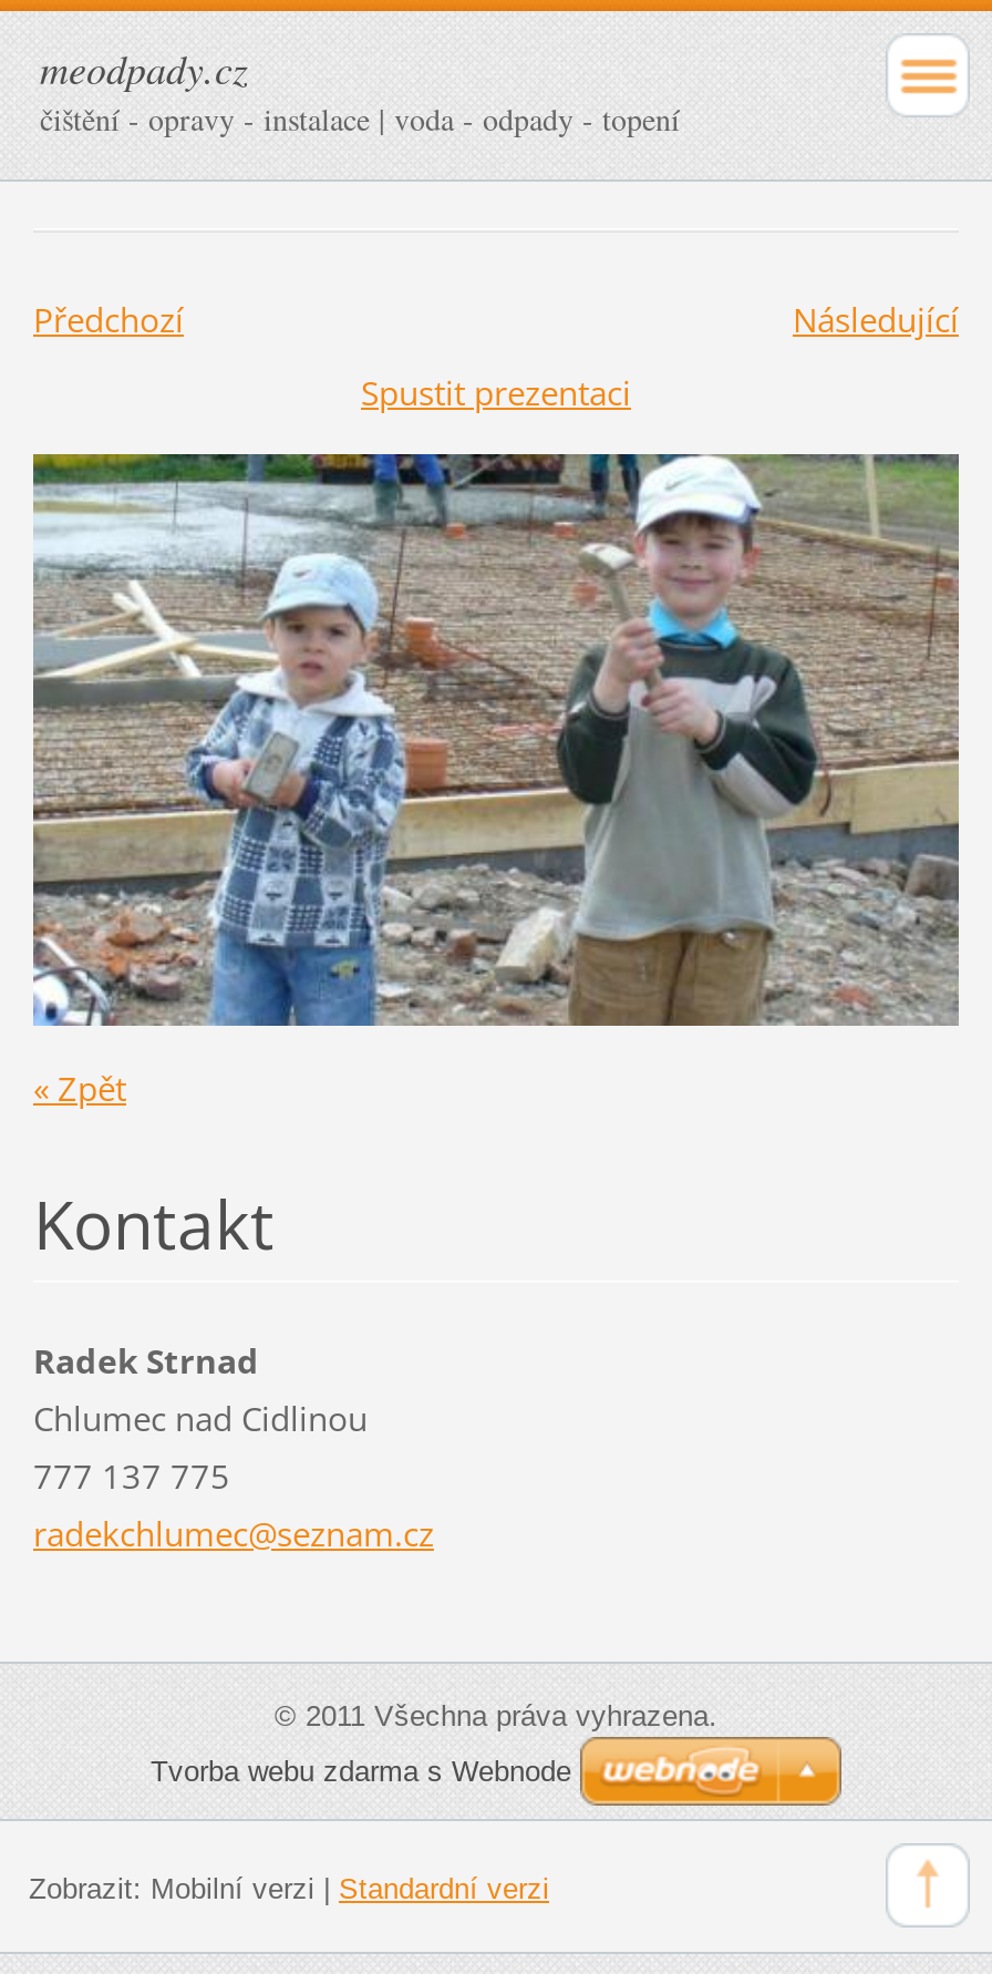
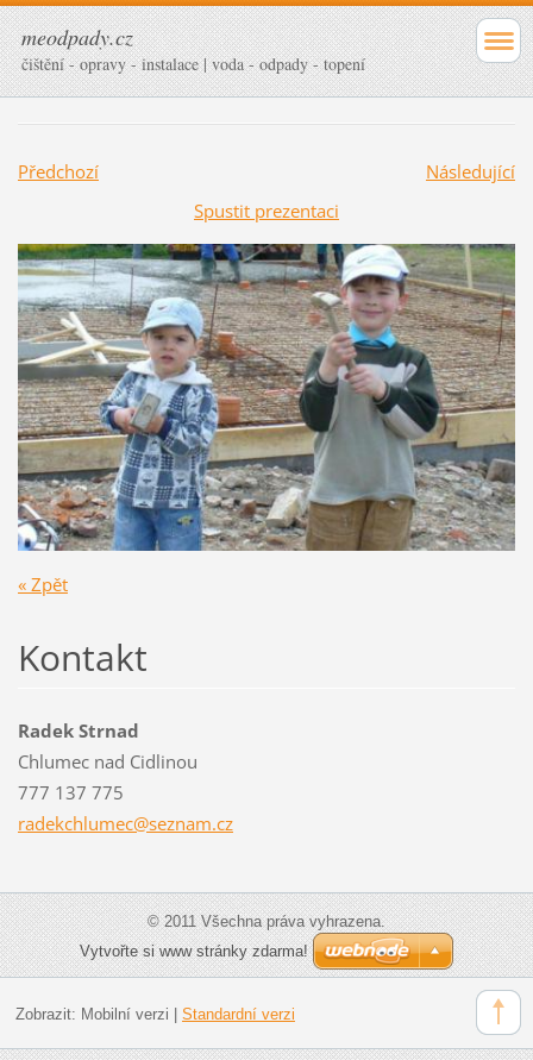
- Tvorba webu zdarma s Webnode
+ Vytvořte si www stránky zdarma!
